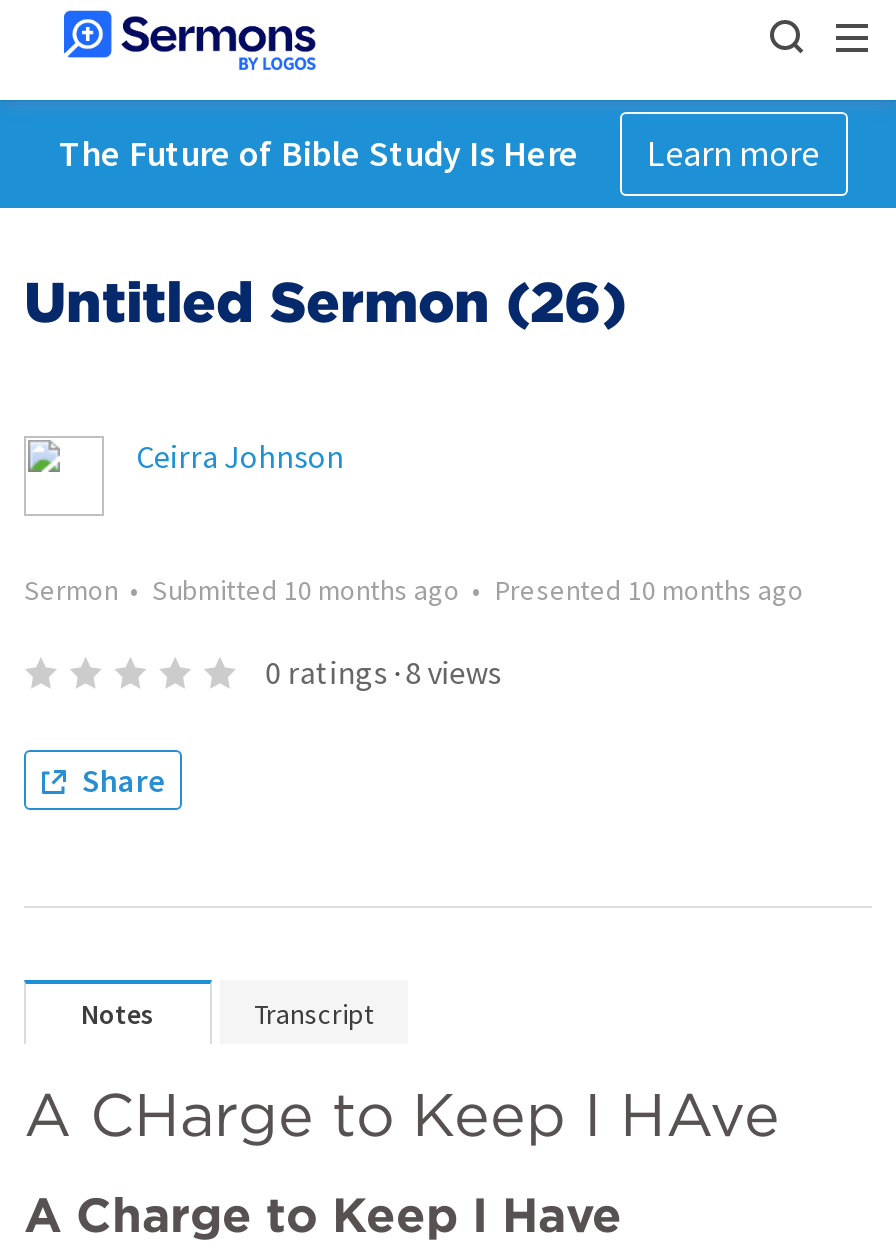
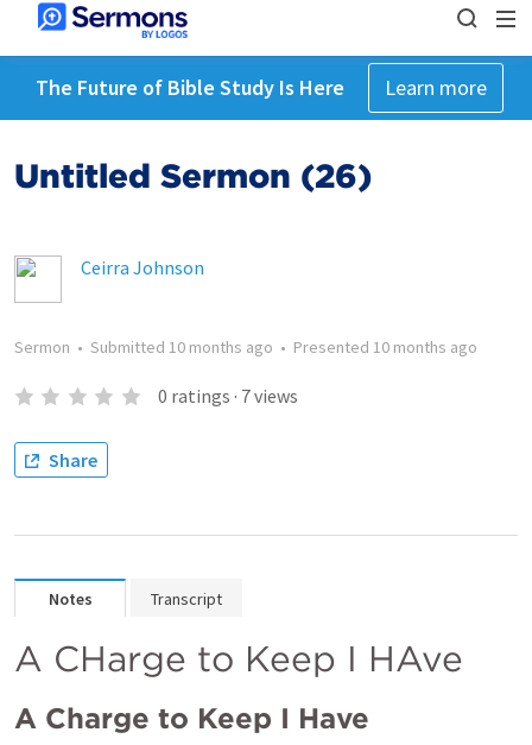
- 0 ratings · 8 views
+ 0 ratings · 7 views
